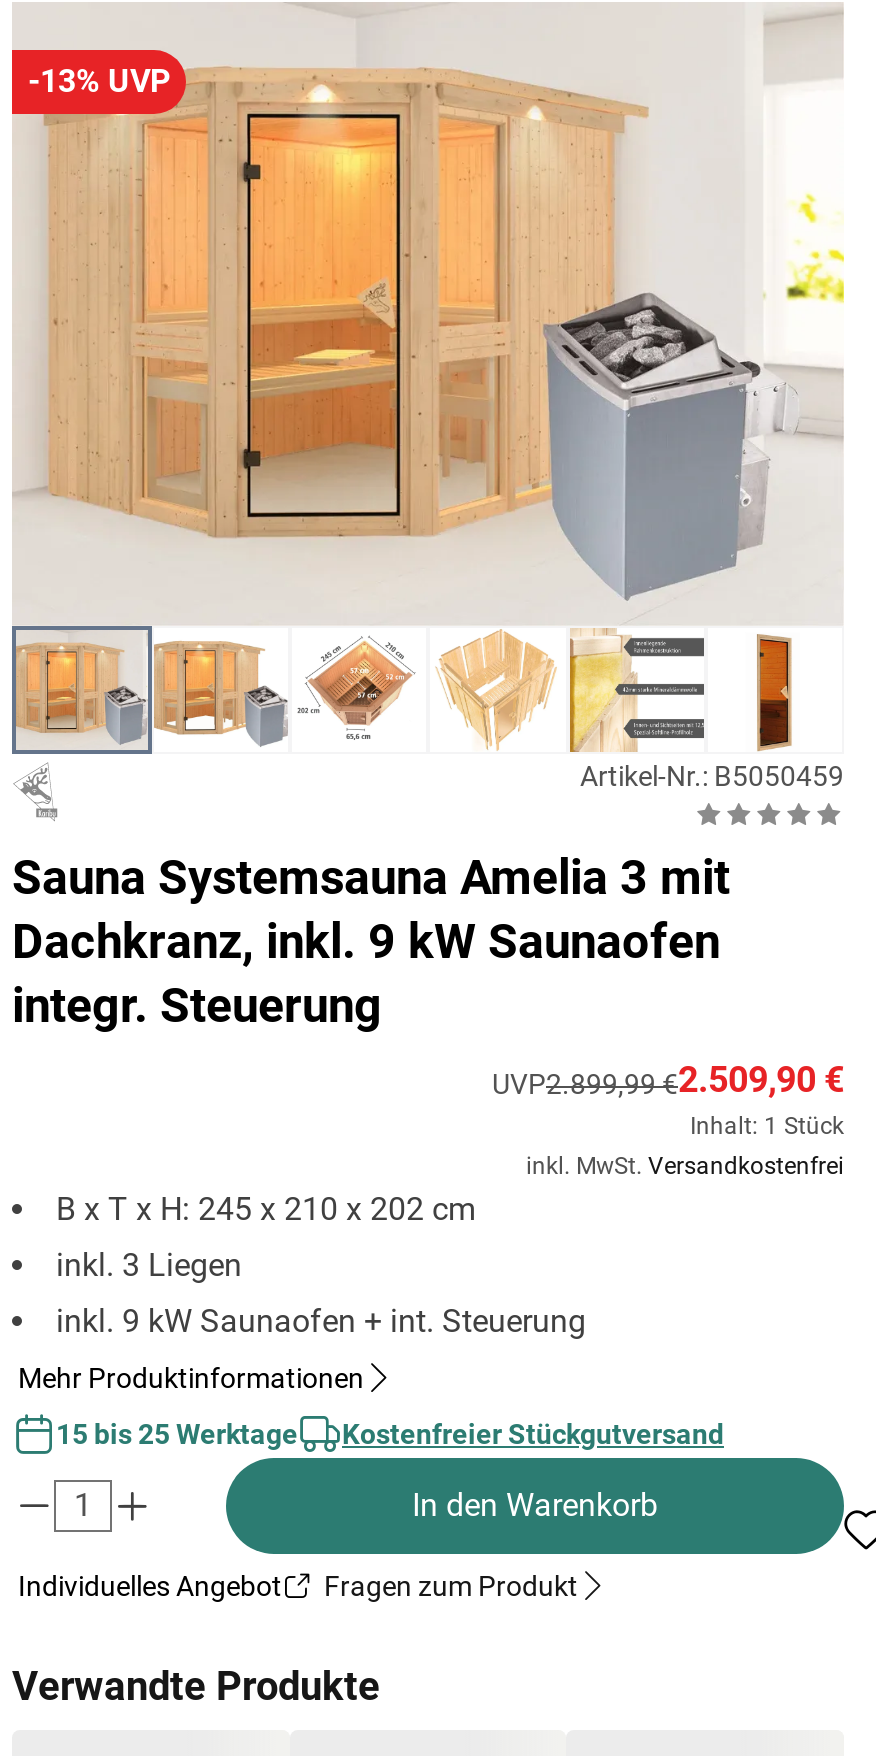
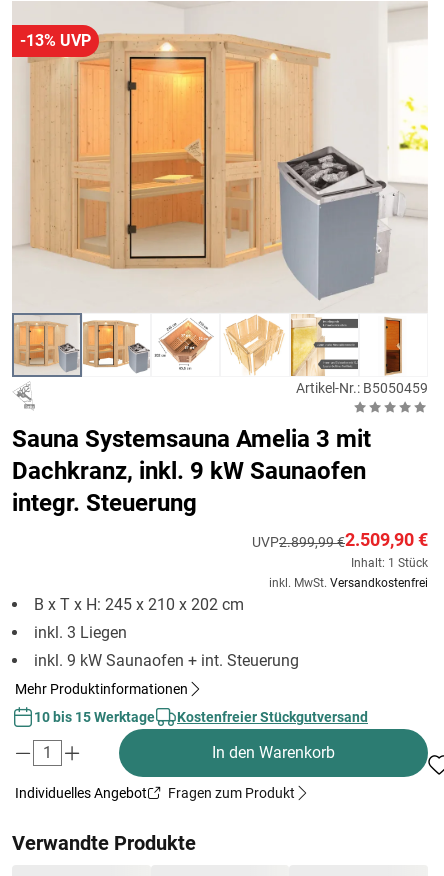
- 15 bis 25 Werktage Kostenfreier Stückgutversand
+ 10 bis 15 Werktage Kostenfreier Stückgutversand
